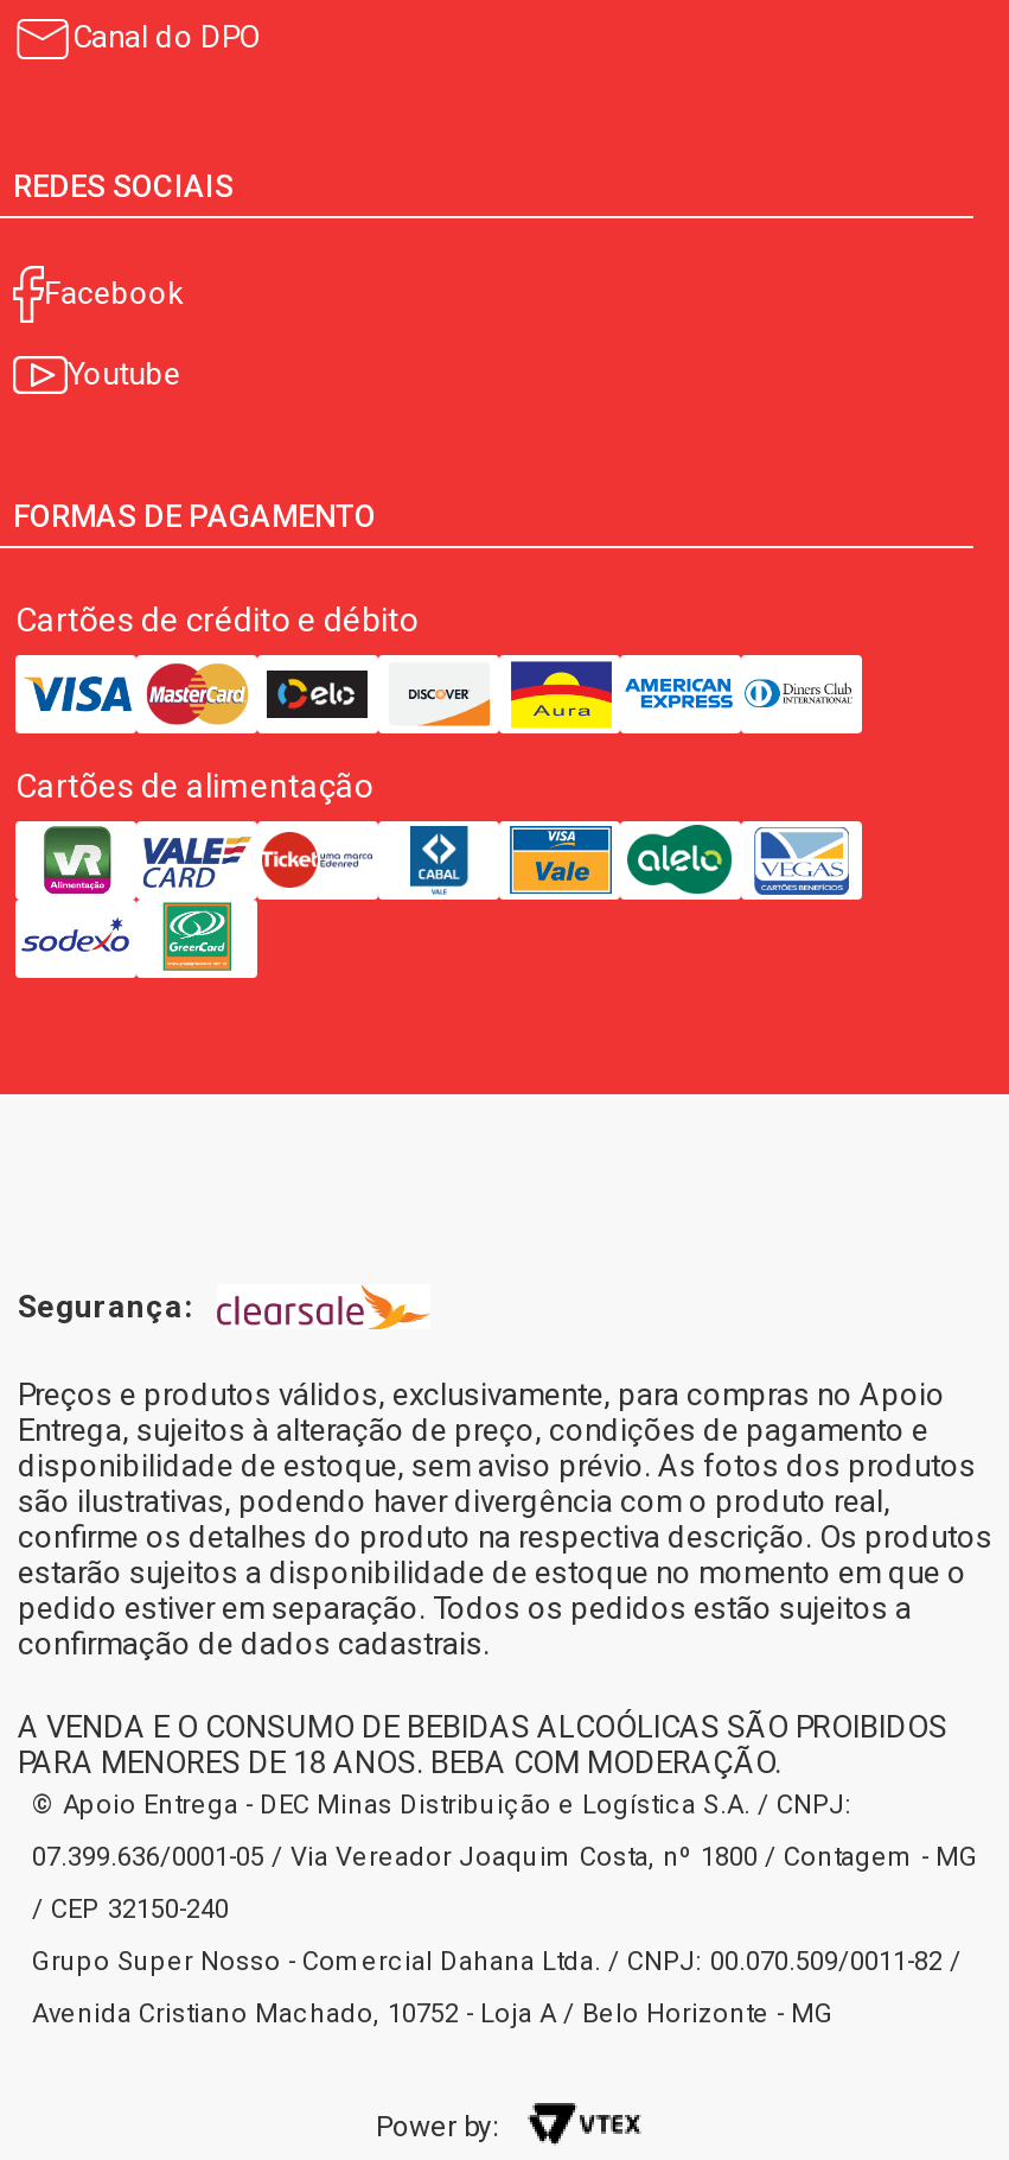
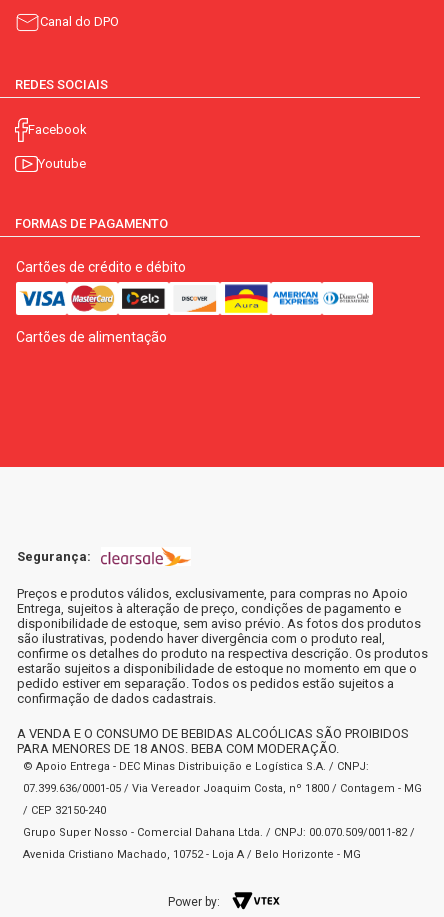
- [image]
